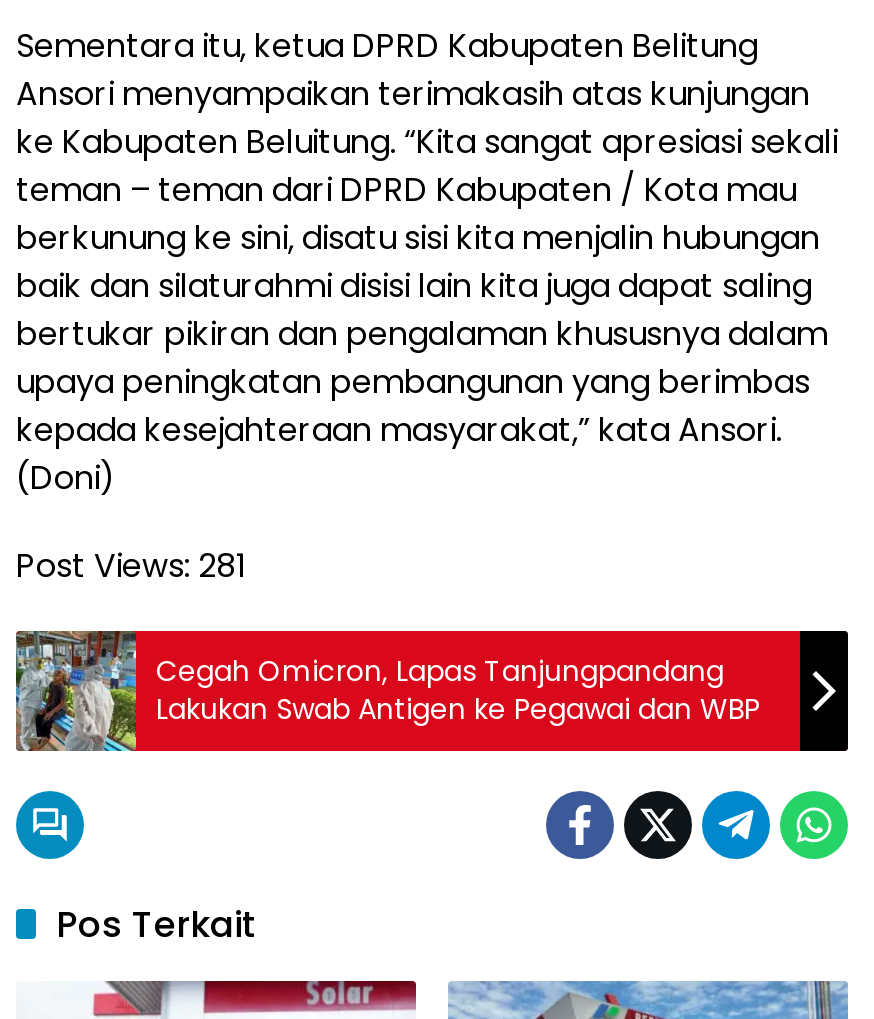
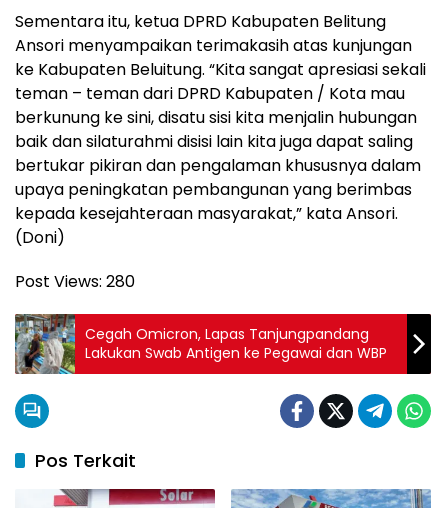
- Post Views: 281
+ Post Views: 280
